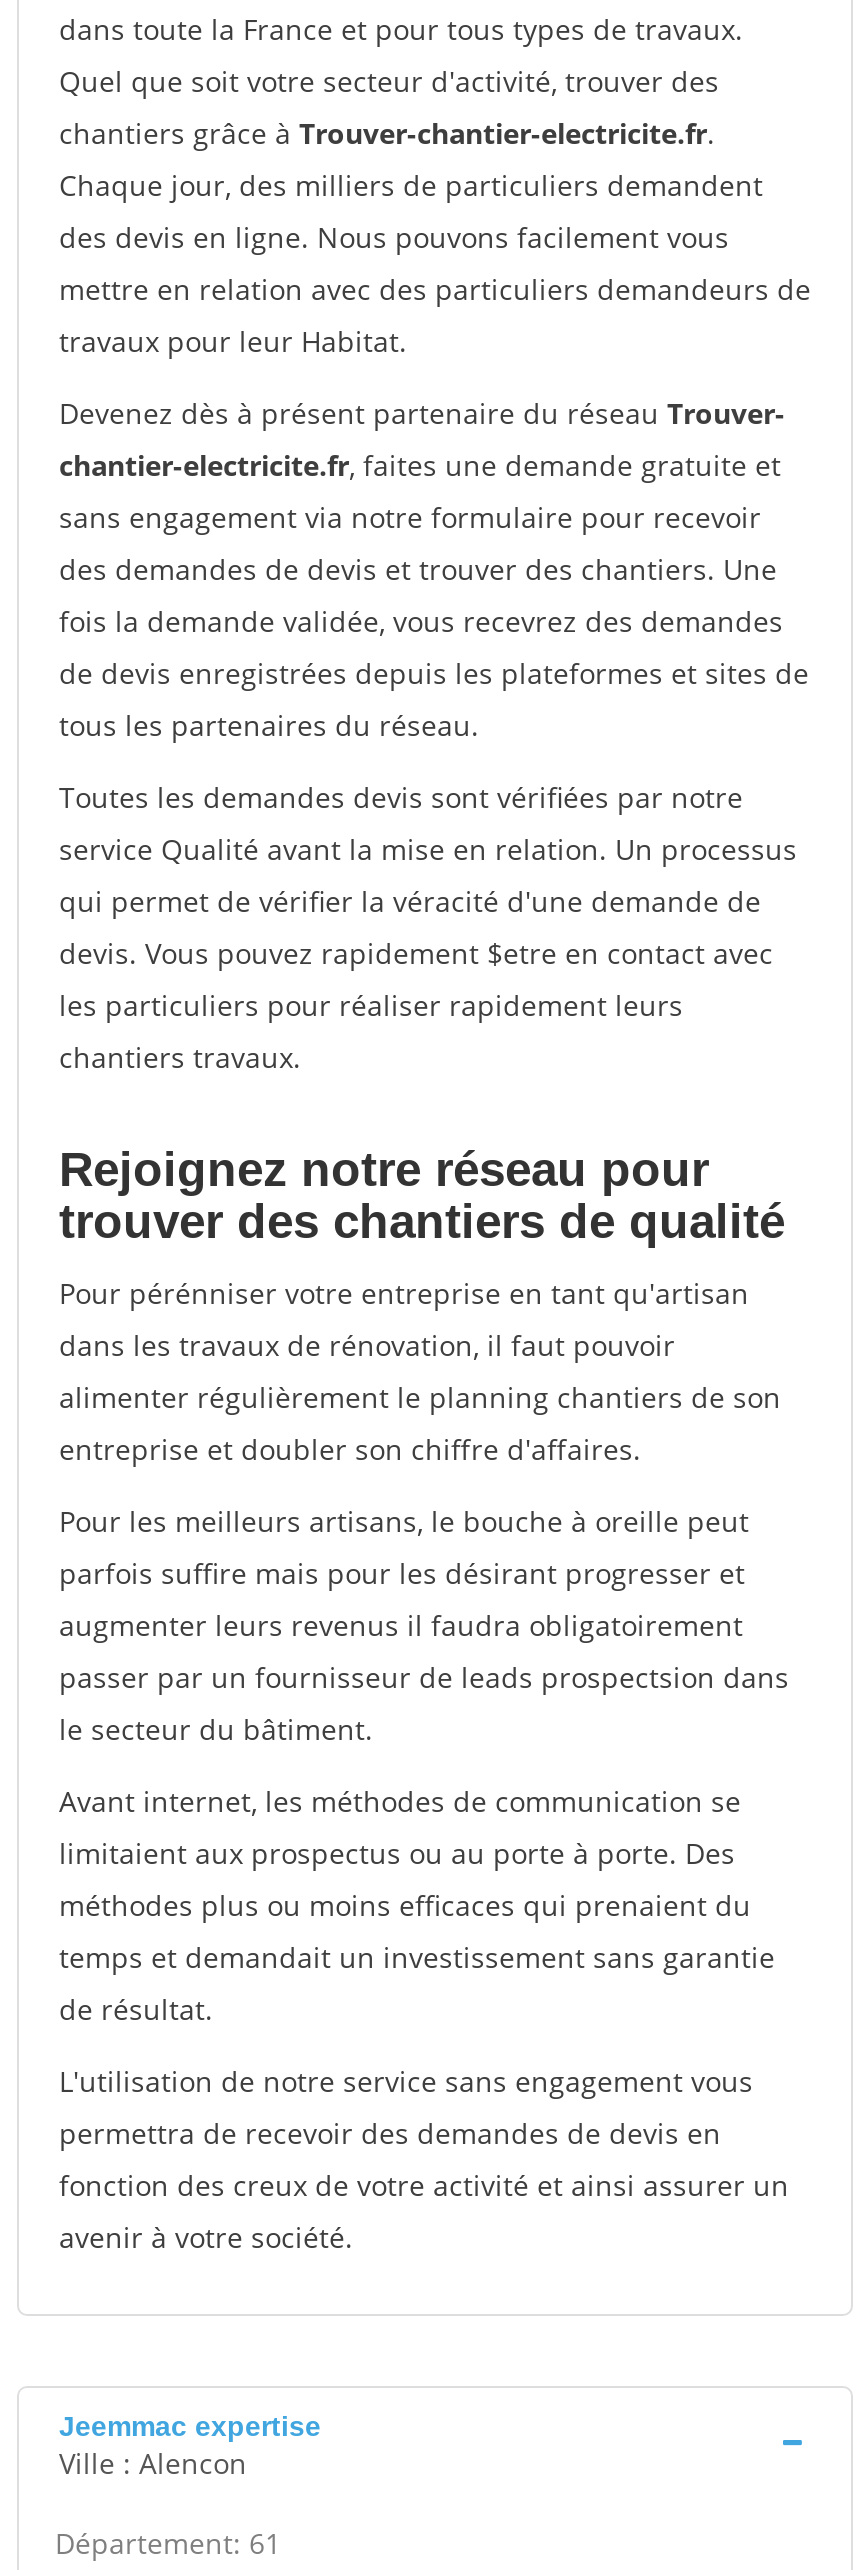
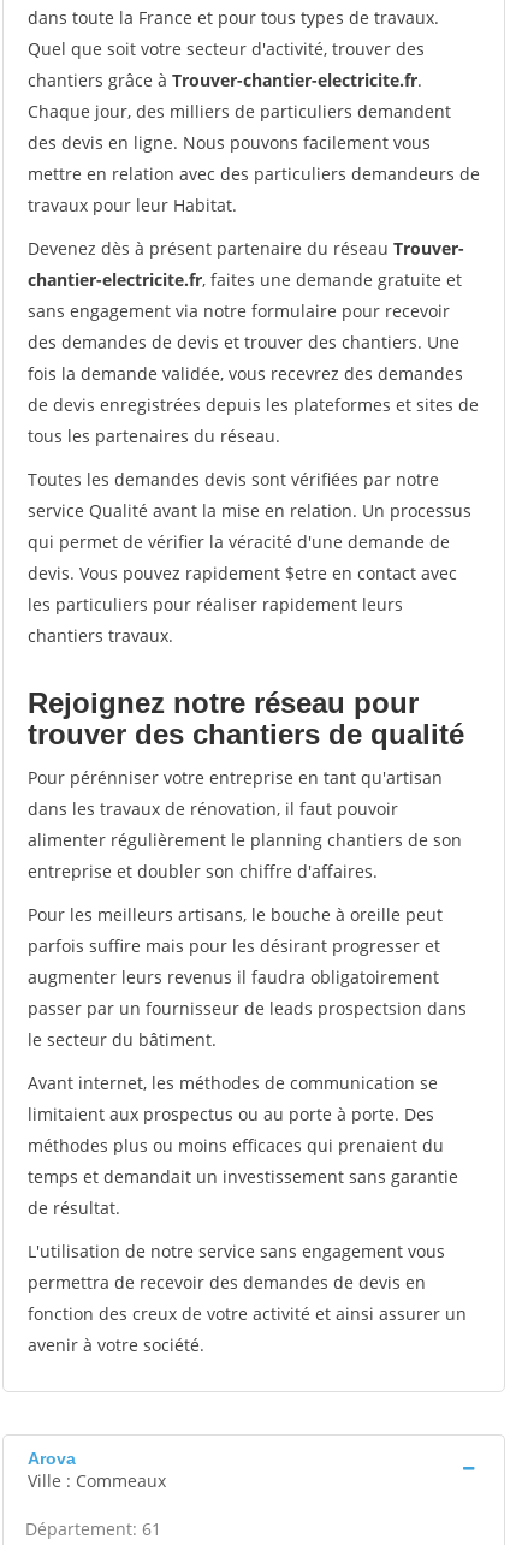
- Jeemmac expertise
- Ville : Alencon
+ Arova
+ Ville : Commeaux
